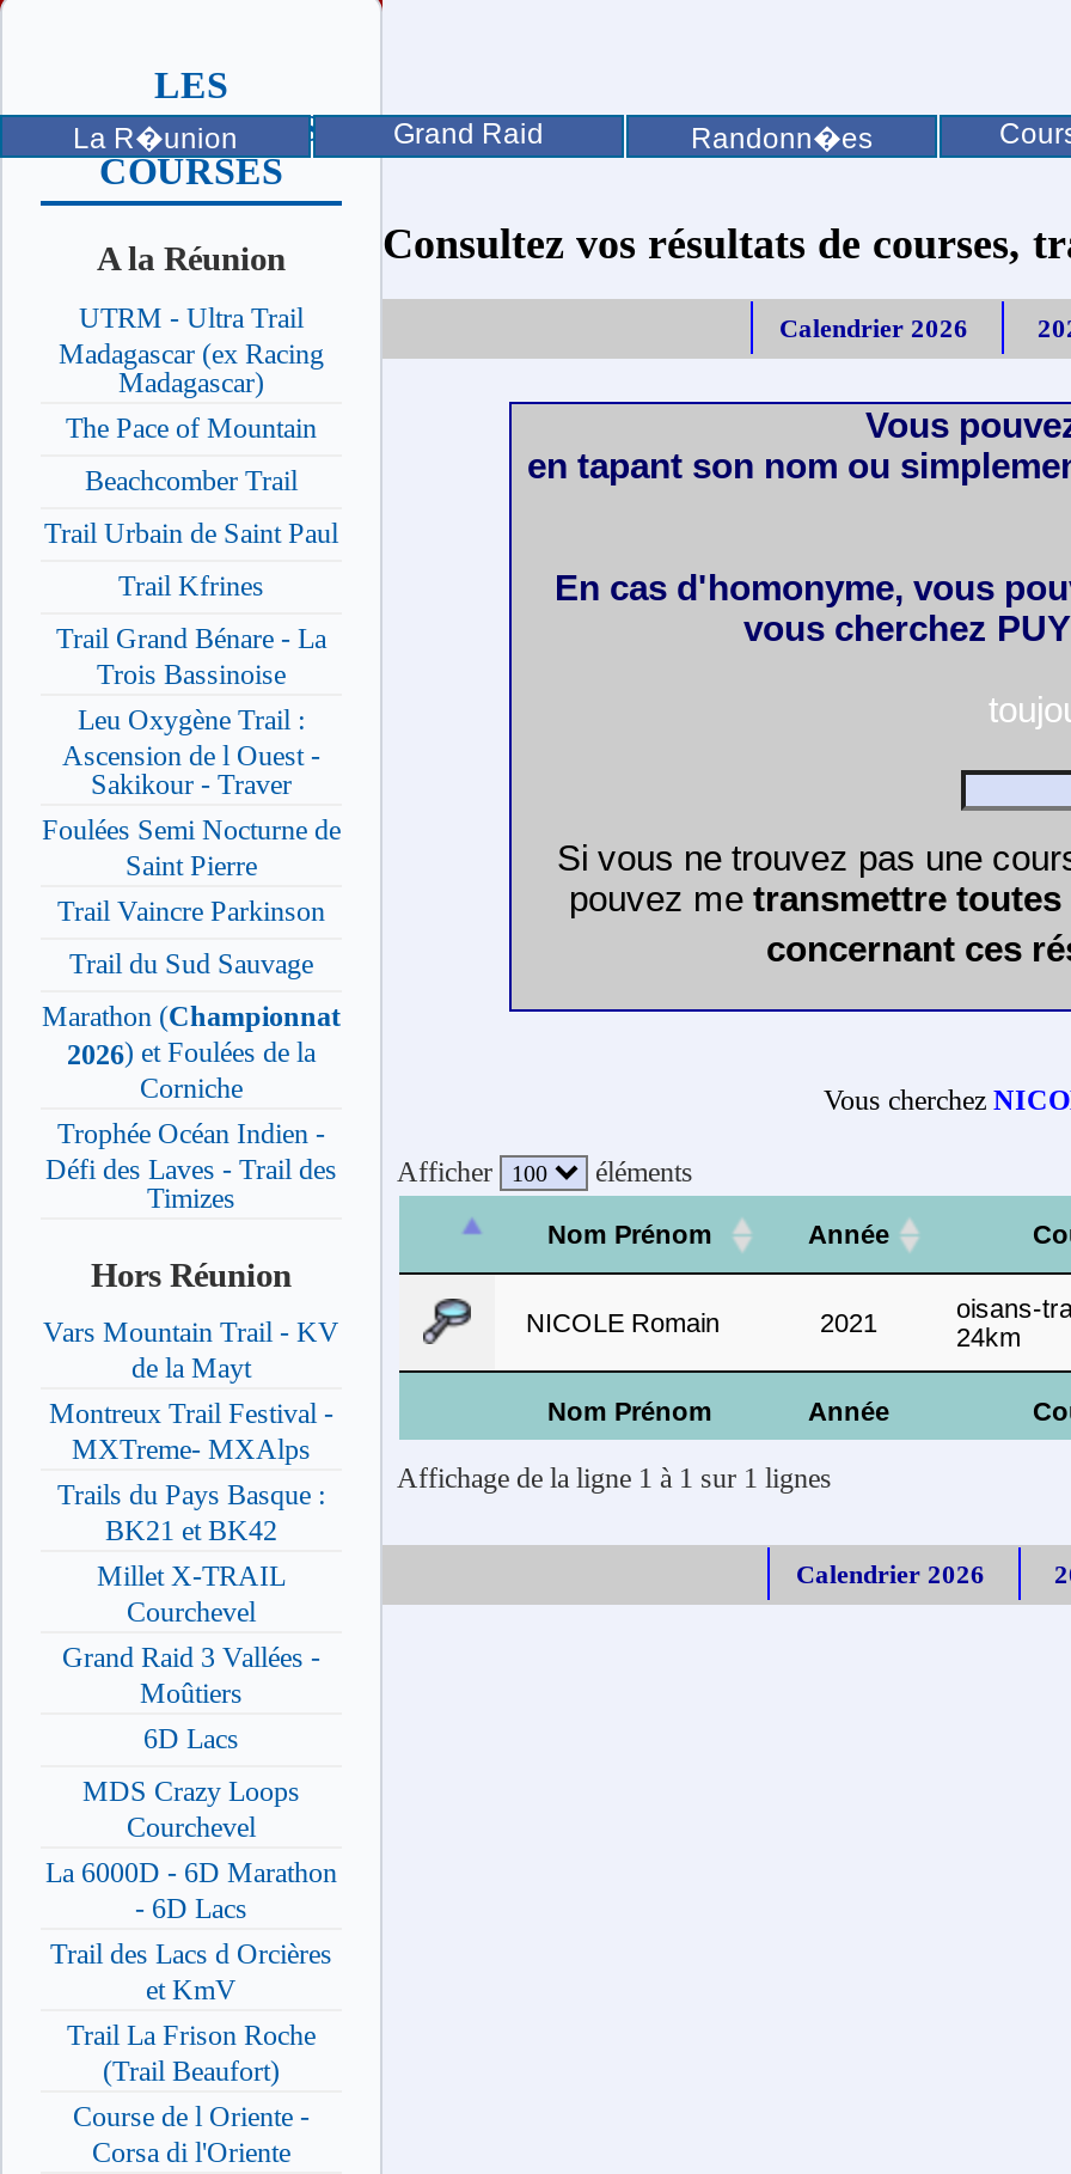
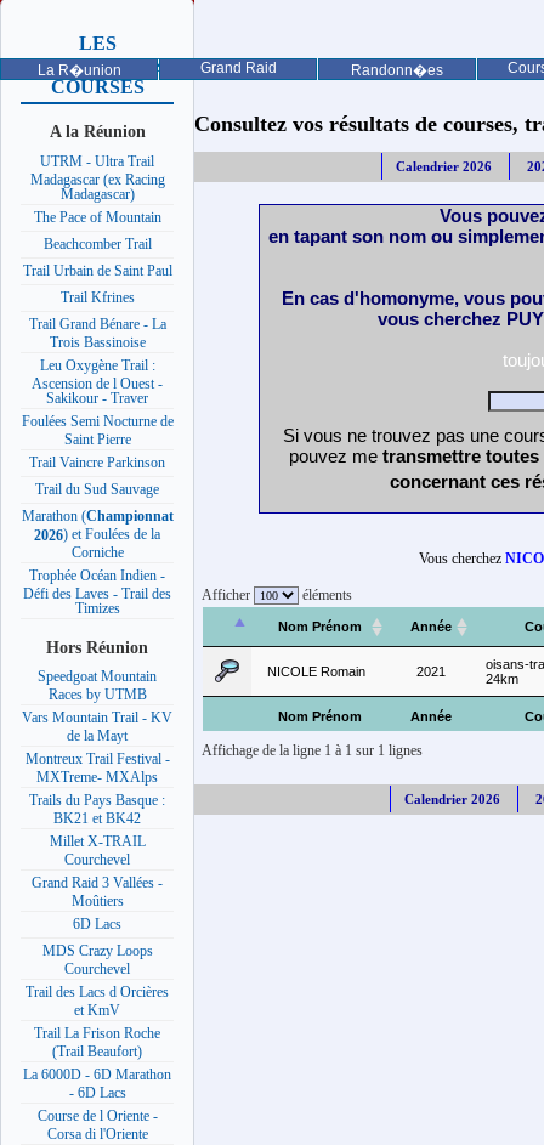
+ Speedgoat Mountain
+ Races by UTMB

moved down: La 6000D - 6D Marathon | - 6D Lacs
